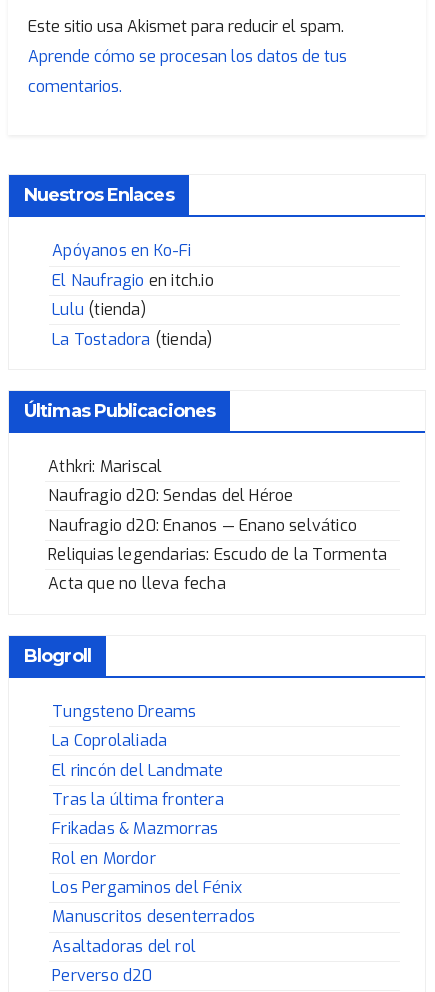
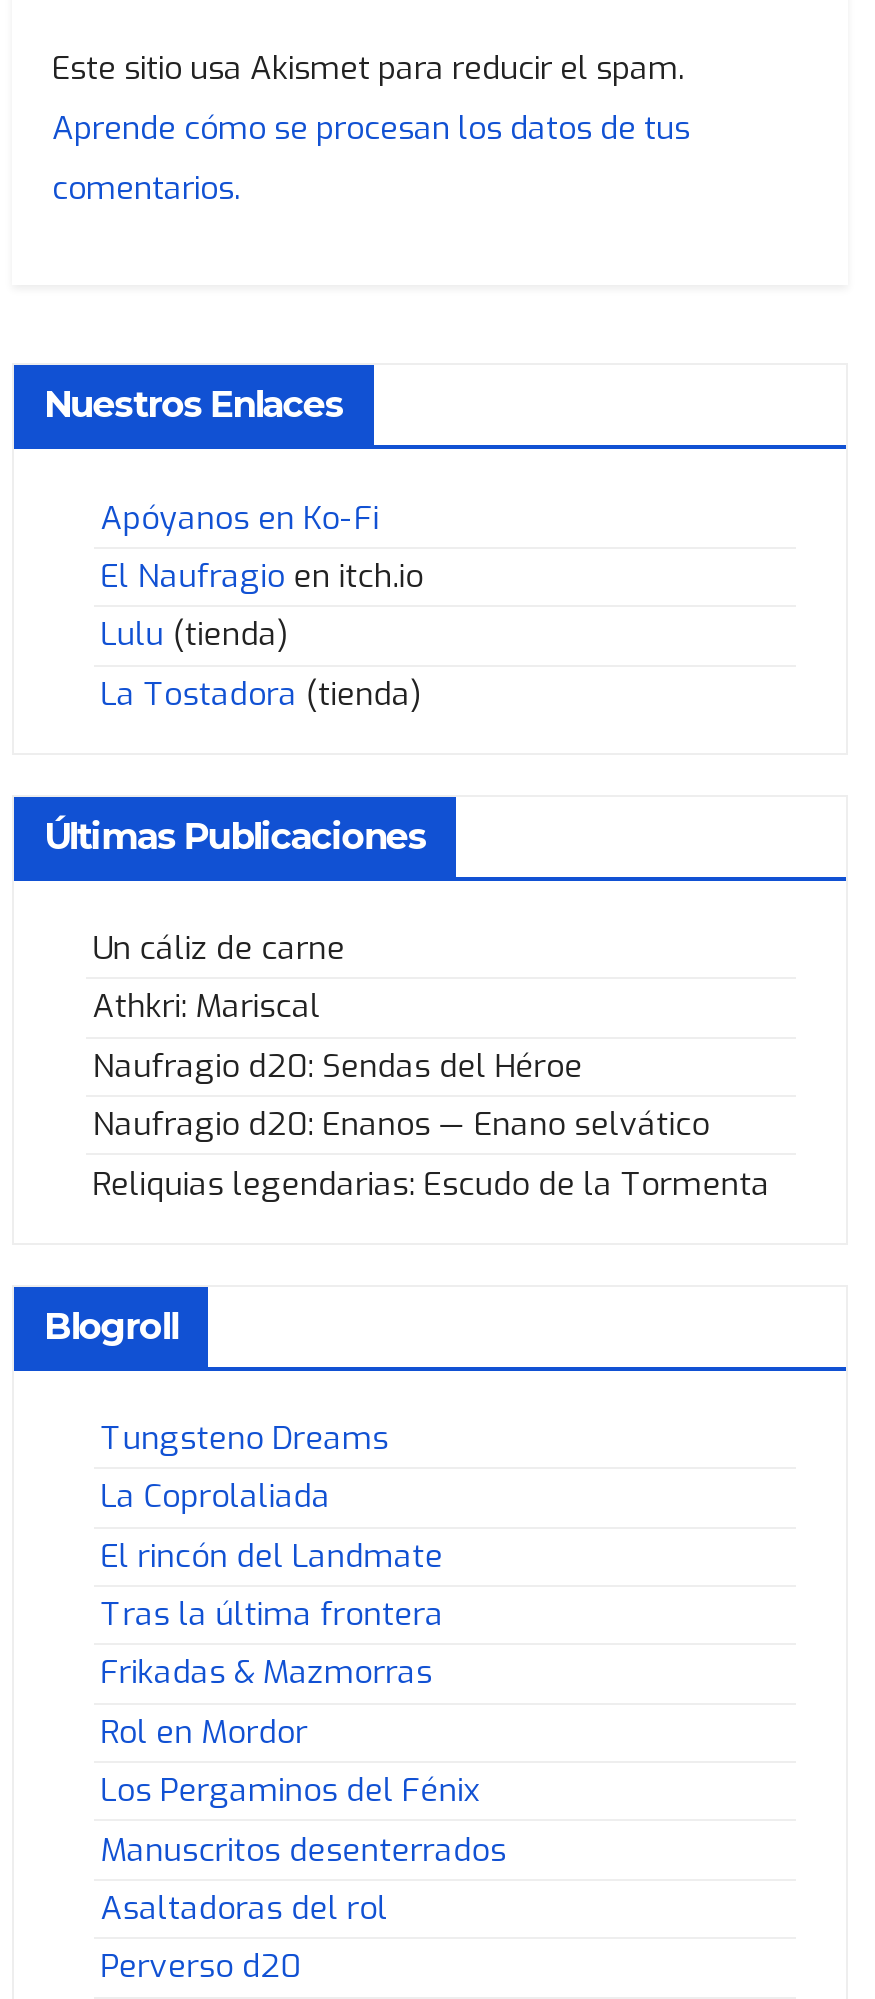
+ Un cáliz de carne

moved down: Athkri: Mariscal | Naufragio d20: Sendas del Héroe | Naufragio d20: Enanos — Enano selvático | Reliquias legendarias: Escudo de la Tormenta

- Acta que no lleva fecha
